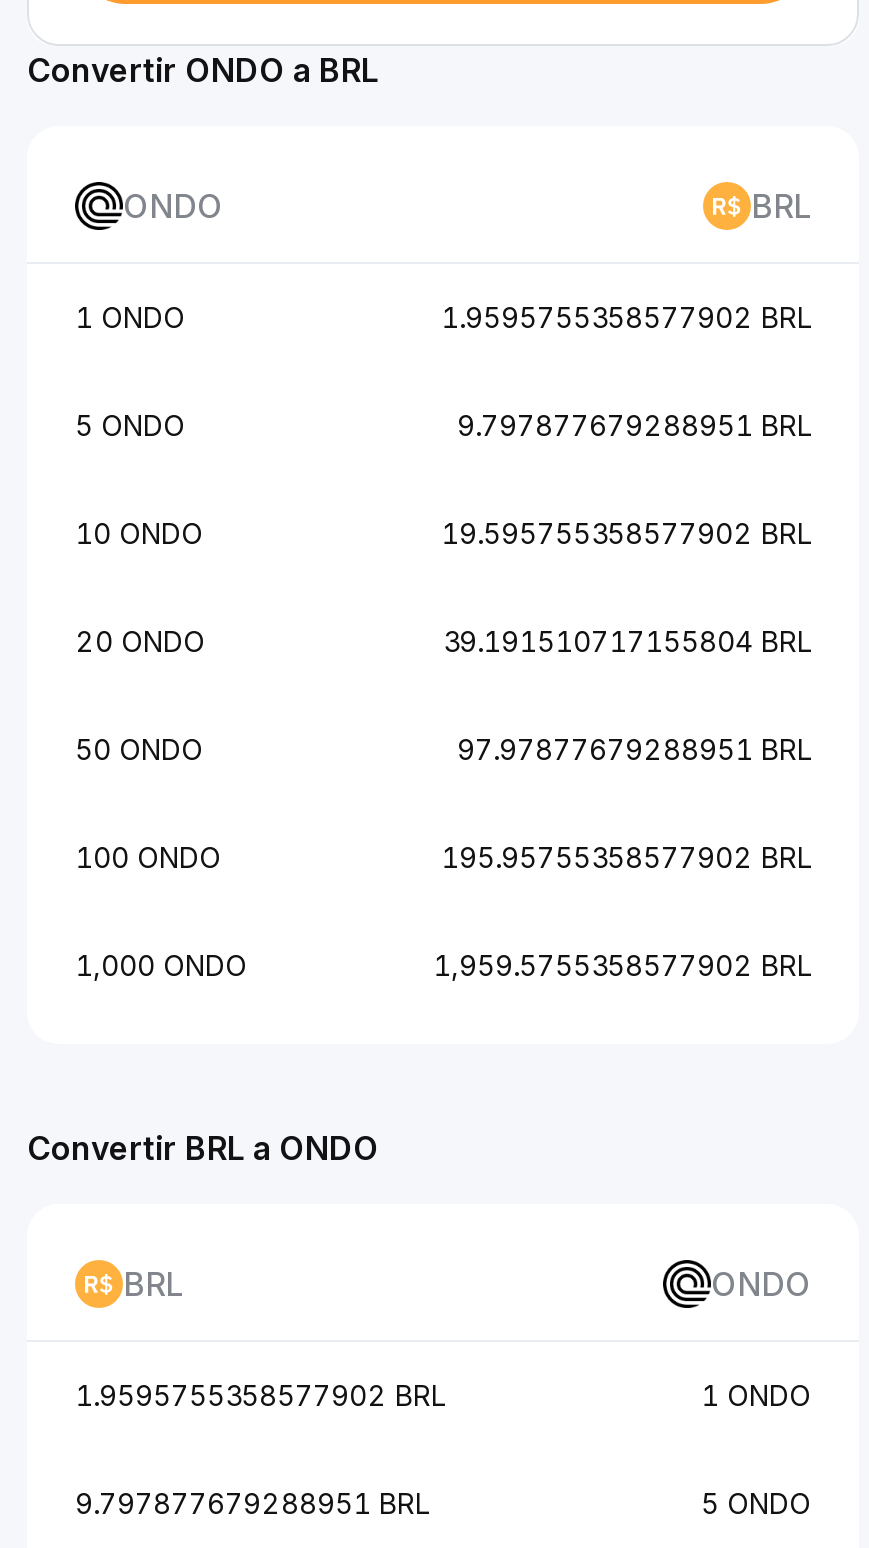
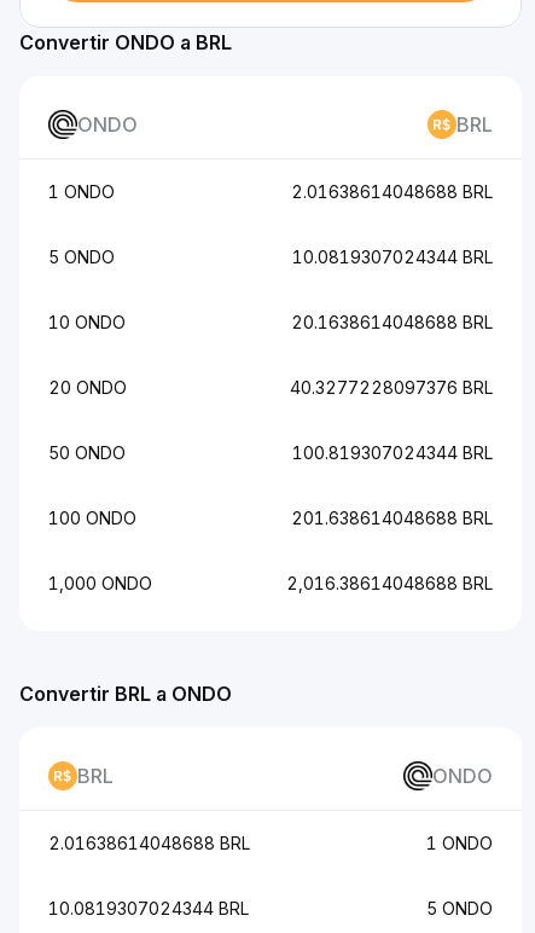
- 1.9595755358577902 BRL
+ 2.01638614048688 BRL

- 9.797877679288951 BRL
+ 10.0819307024344 BRL

- 19.595755358577902 BRL
+ 20.1638614048688 BRL

- 39.191510717155804 BRL
+ 40.3277228097376 BRL

- 97.97877679288951 BRL
+ 100.819307024344 BRL

- 195.95755358577902 BRL
+ 201.638614048688 BRL

- 1,959.5755358577902 BRL
+ 2,016.38614048688 BRL

- 1.9595755358577902 BRL
+ 2.01638614048688 BRL

- 9.797877679288951 BRL
+ 10.0819307024344 BRL
